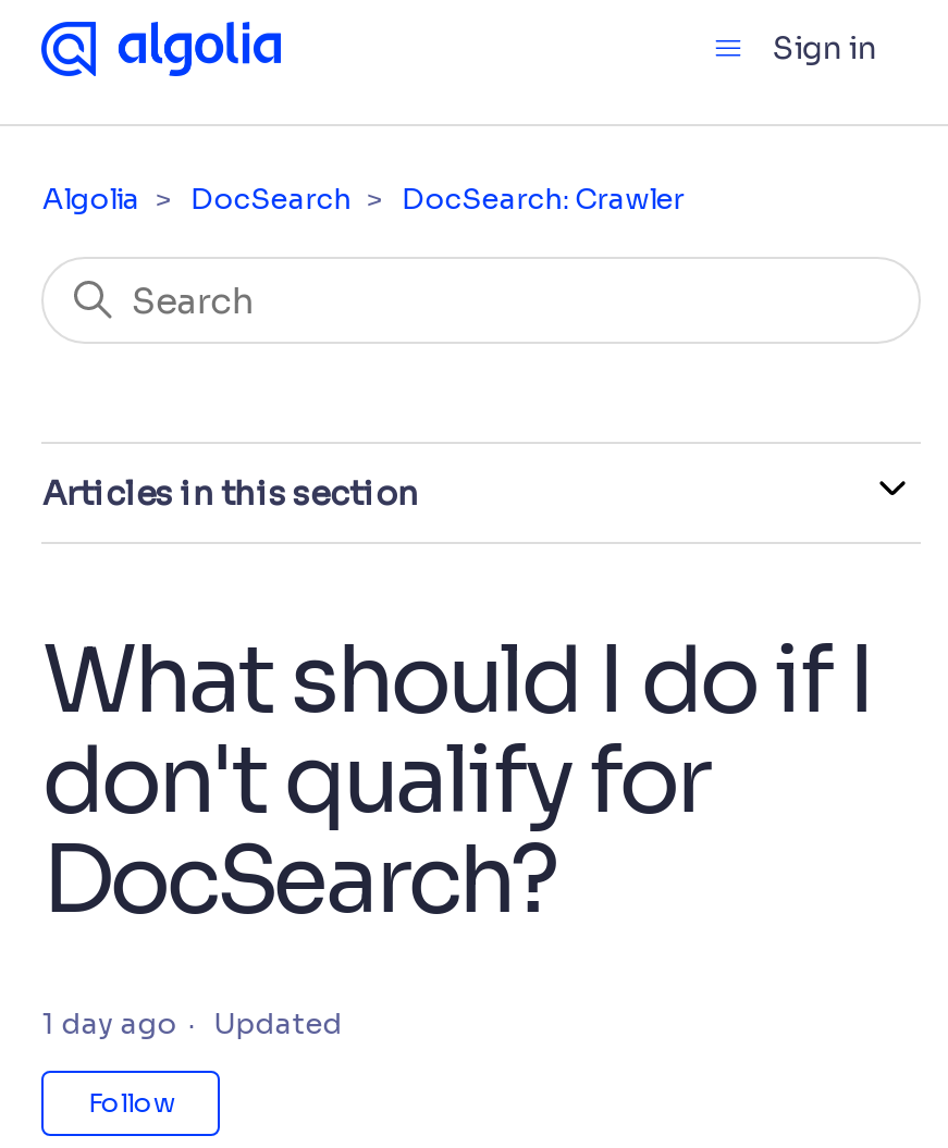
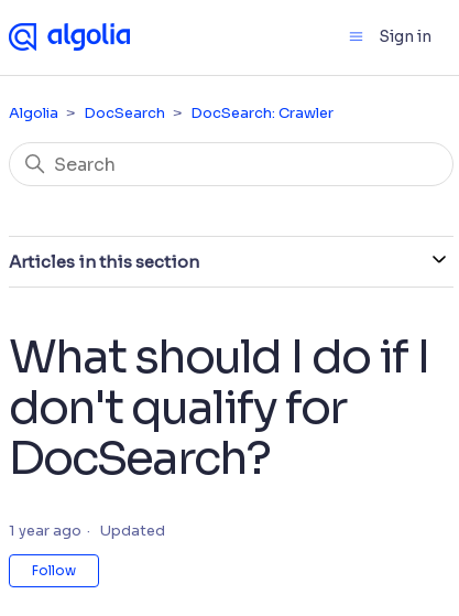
- 1 day ago Updated
+ 1 year ago Updated
